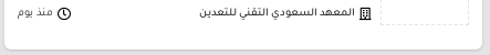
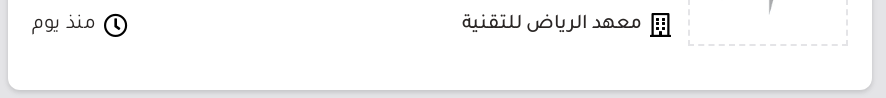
- المعهد السعودي التقني للتعدين
+ معهد الرياض للتقنية
